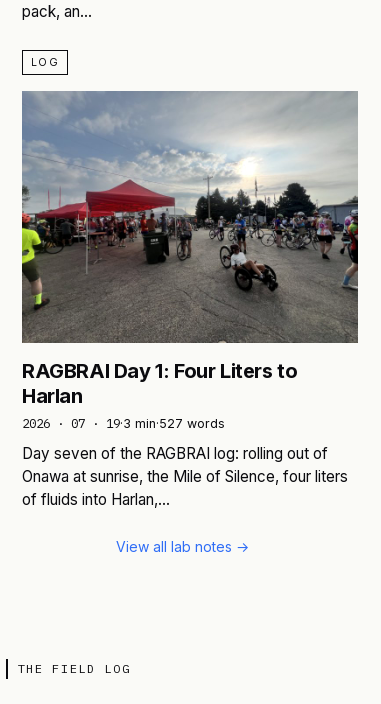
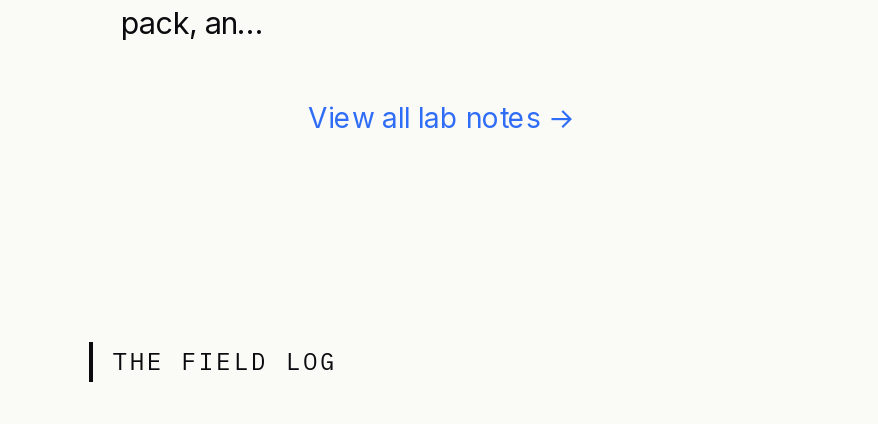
- LOG

- [image]
- RAGBRAI Day 1: Four Liters to
- Harlan
- 2026 · 07 · 19·3 min·527 words
- Day seven of the RAGBRAI log: rolling out of
- Onawa at sunrise, the Mile of Silence, four liters
- of fluids into Harlan,…
